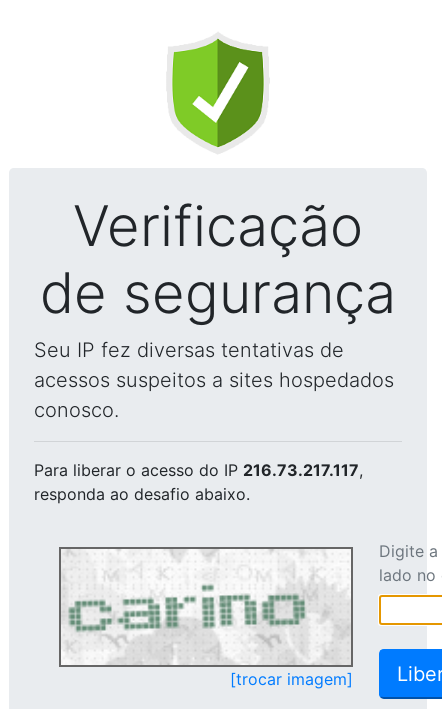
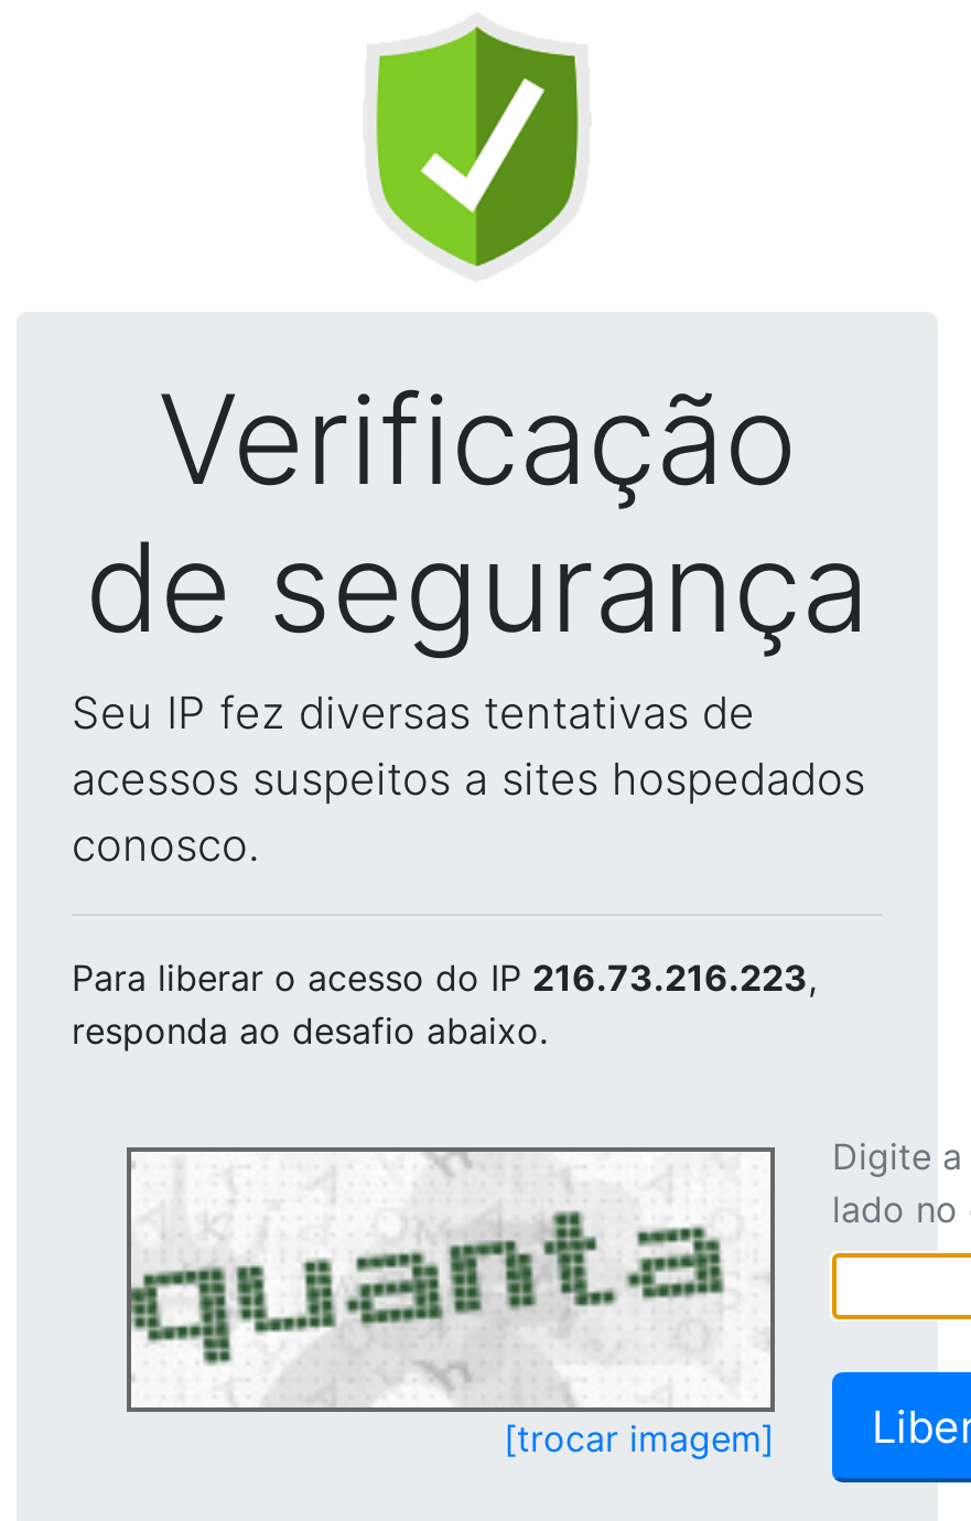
- Para liberar o acesso do IP 216.73.217.117,
+ Para liberar o acesso do IP 216.73.216.223,

- [image]
+ [image]
